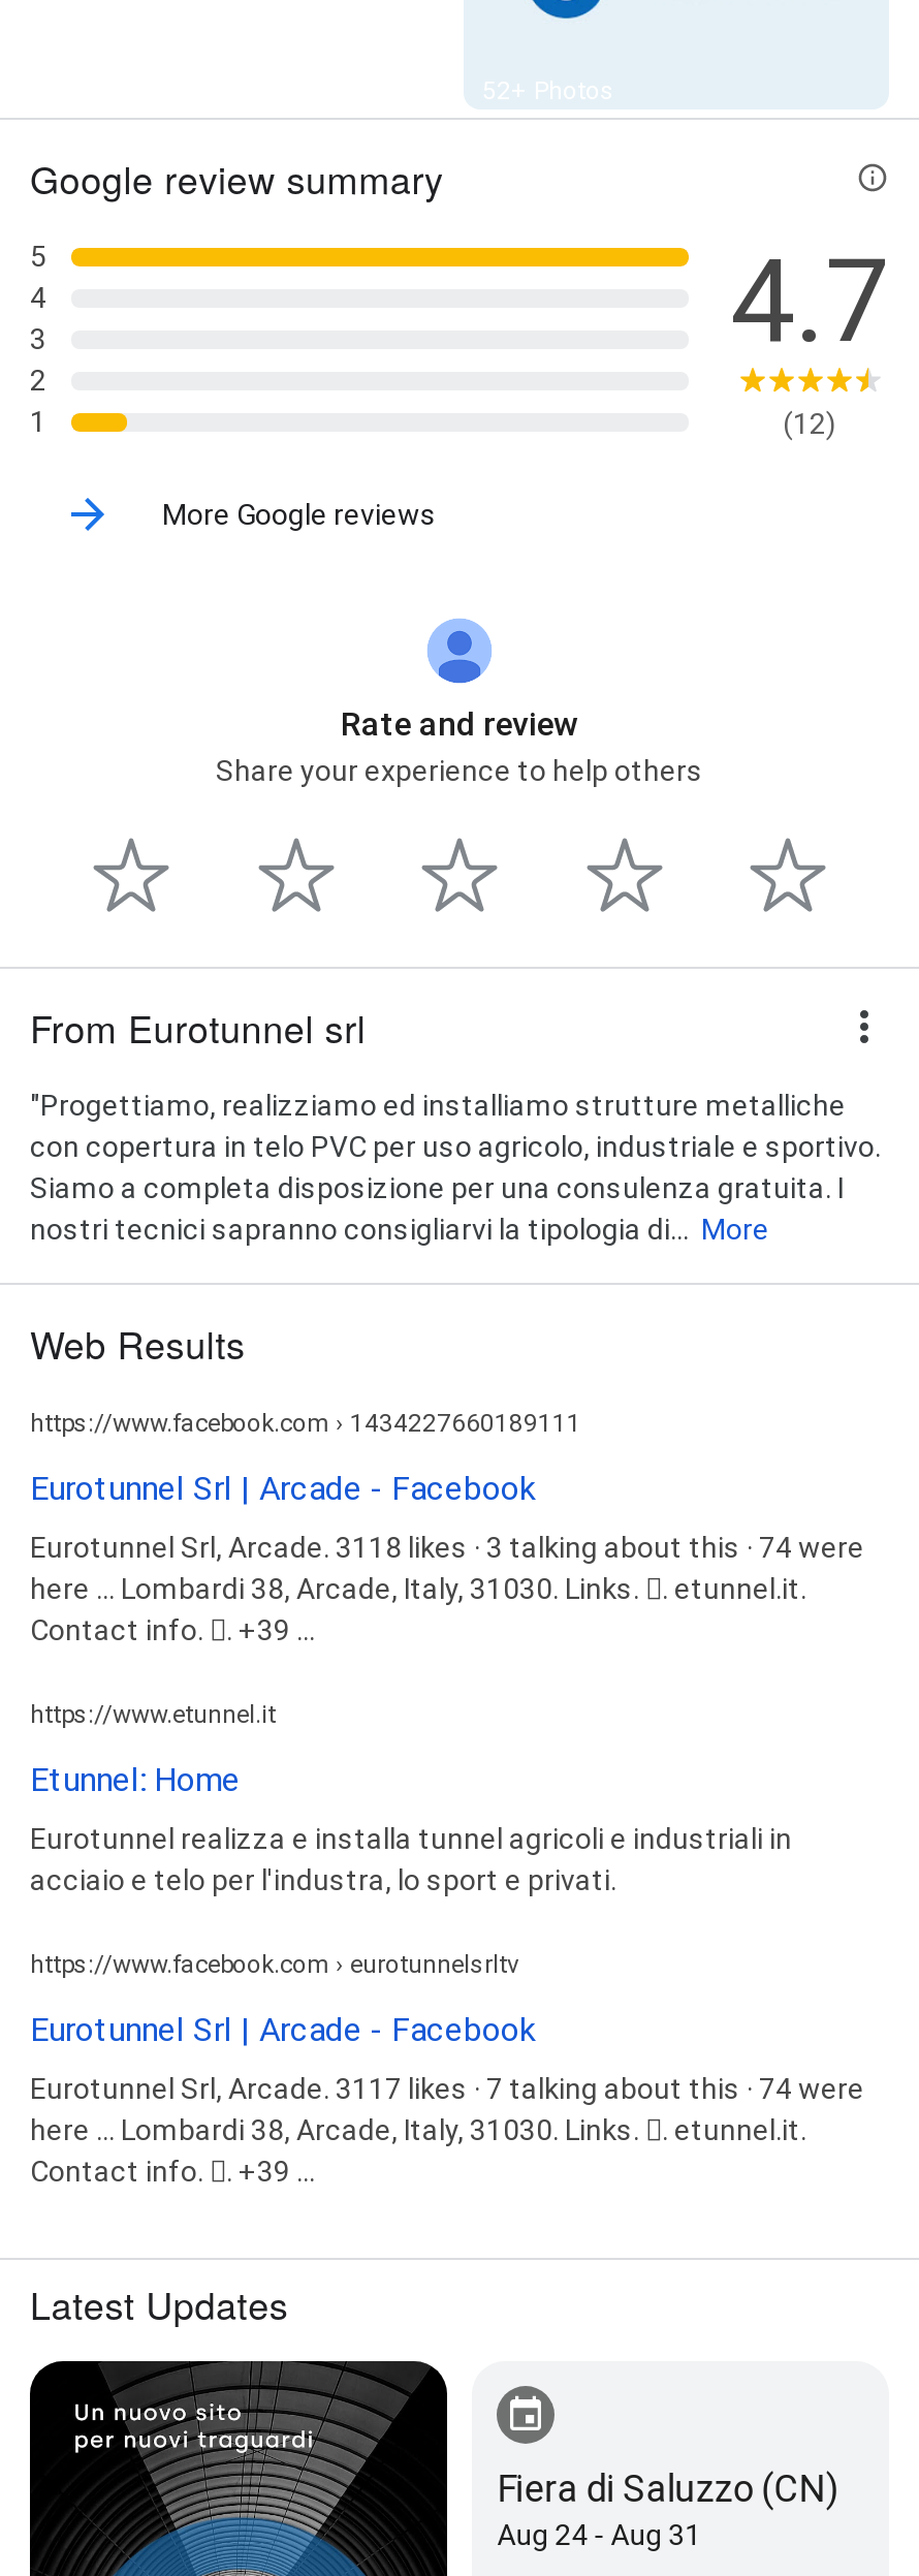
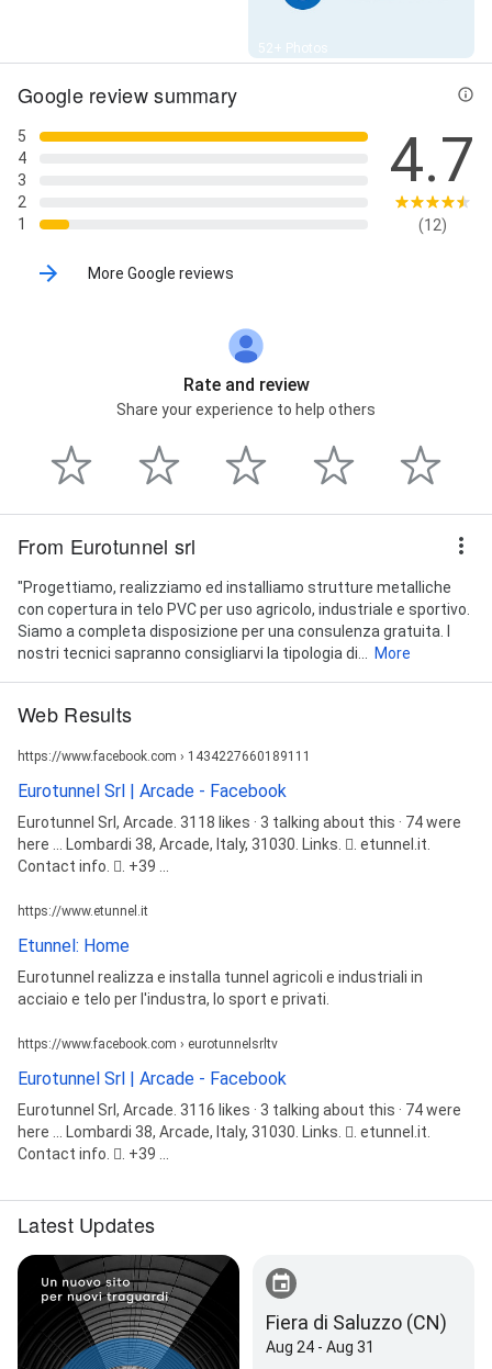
- Eurotunnel Srl, Arcade. 3117 likes · 7 talking about this · 74 were
+ Eurotunnel Srl, Arcade. 3116 likes · 3 talking about this · 74 were
